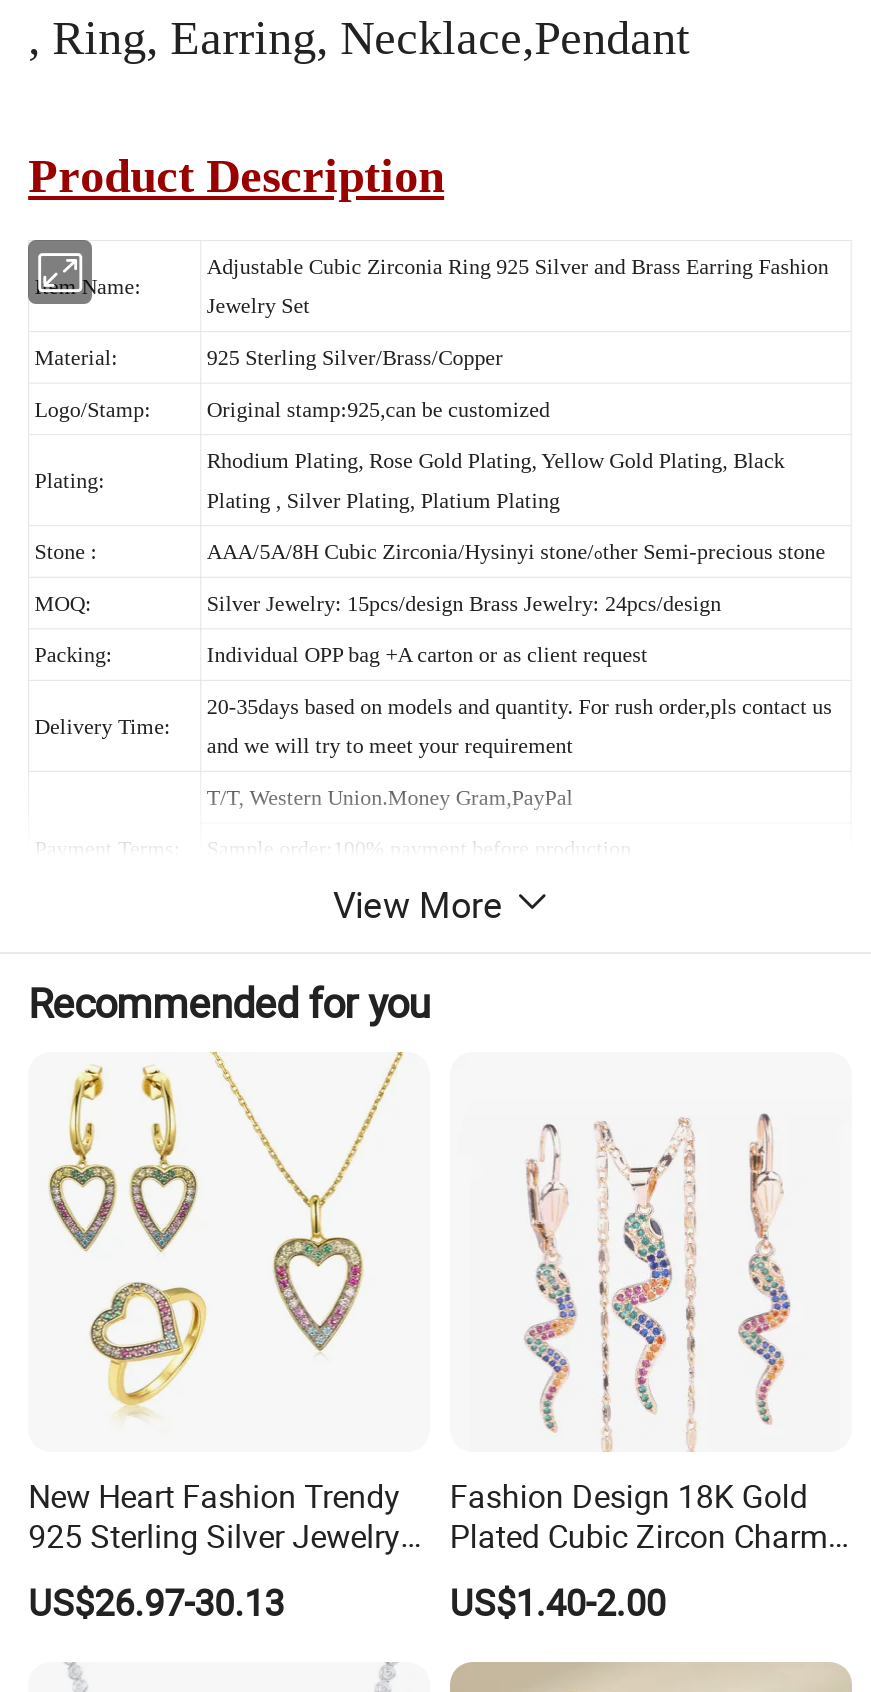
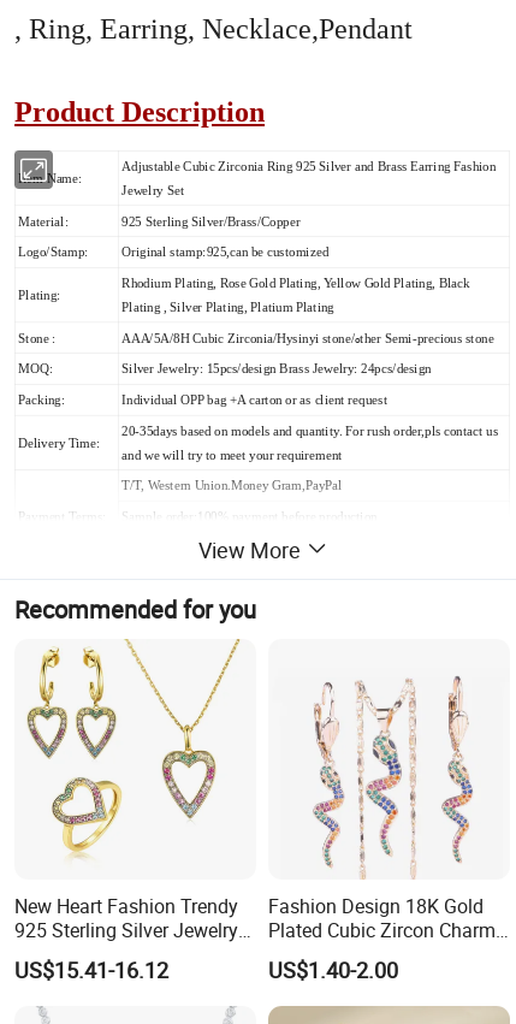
- US$26.97-30.13
+ US$15.41-16.12
